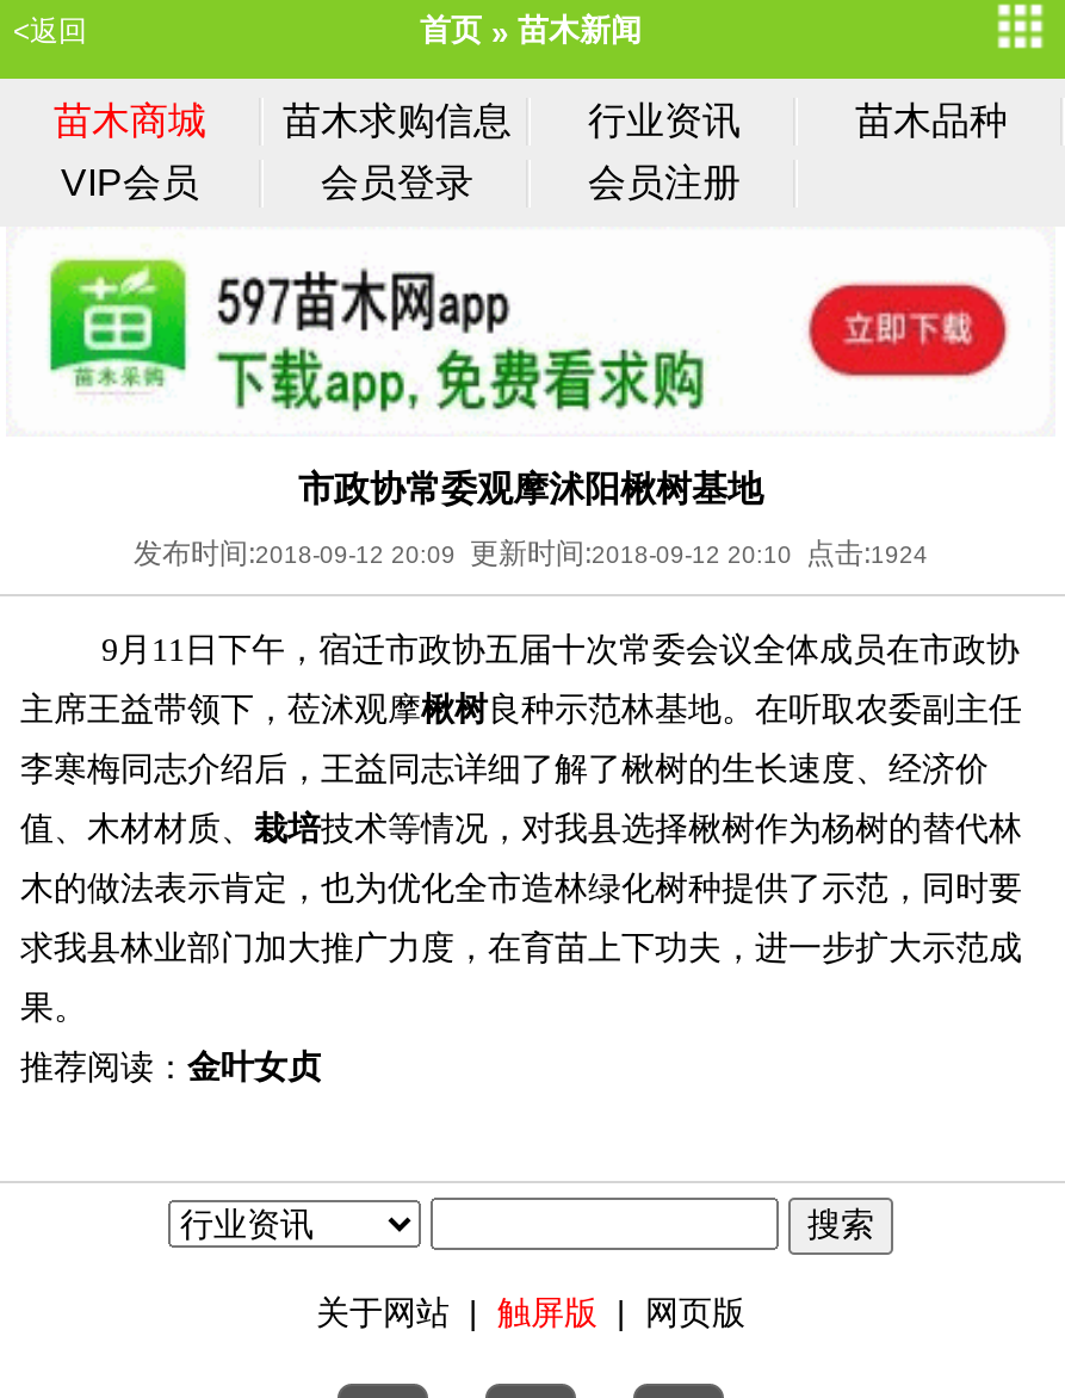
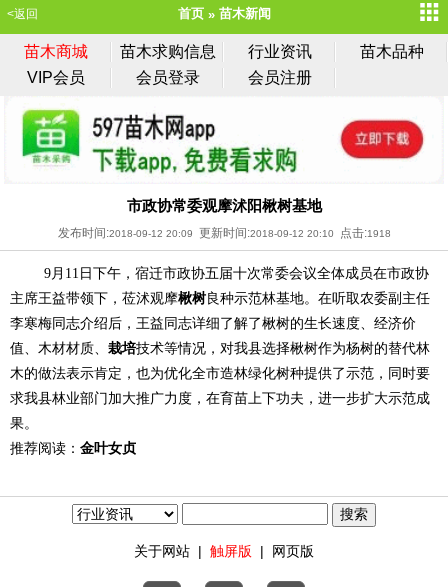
- 发布时间:2018-09-12 20:09更新时间:2018-09-12 20:10点击:1924
+ 发布时间:2018-09-12 20:09更新时间:2018-09-12 20:10点击:1918
